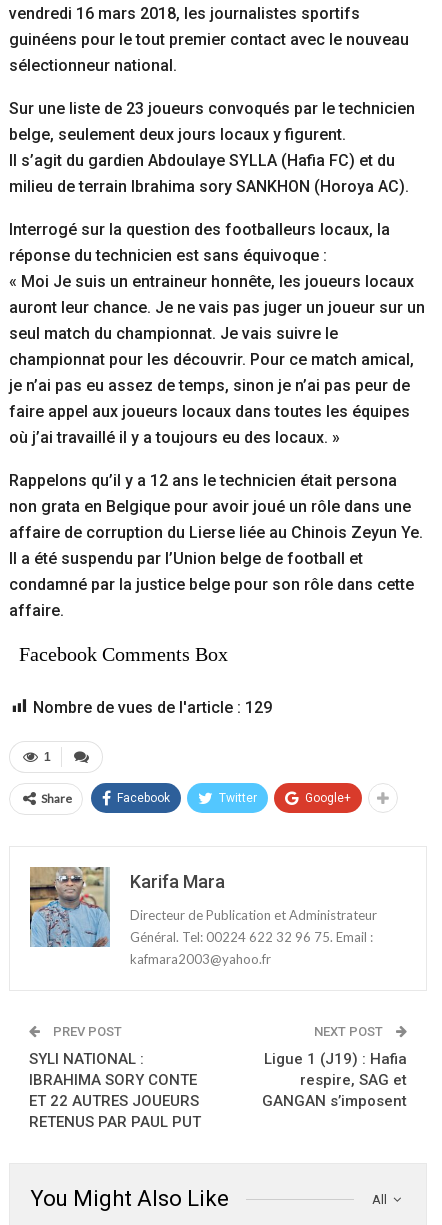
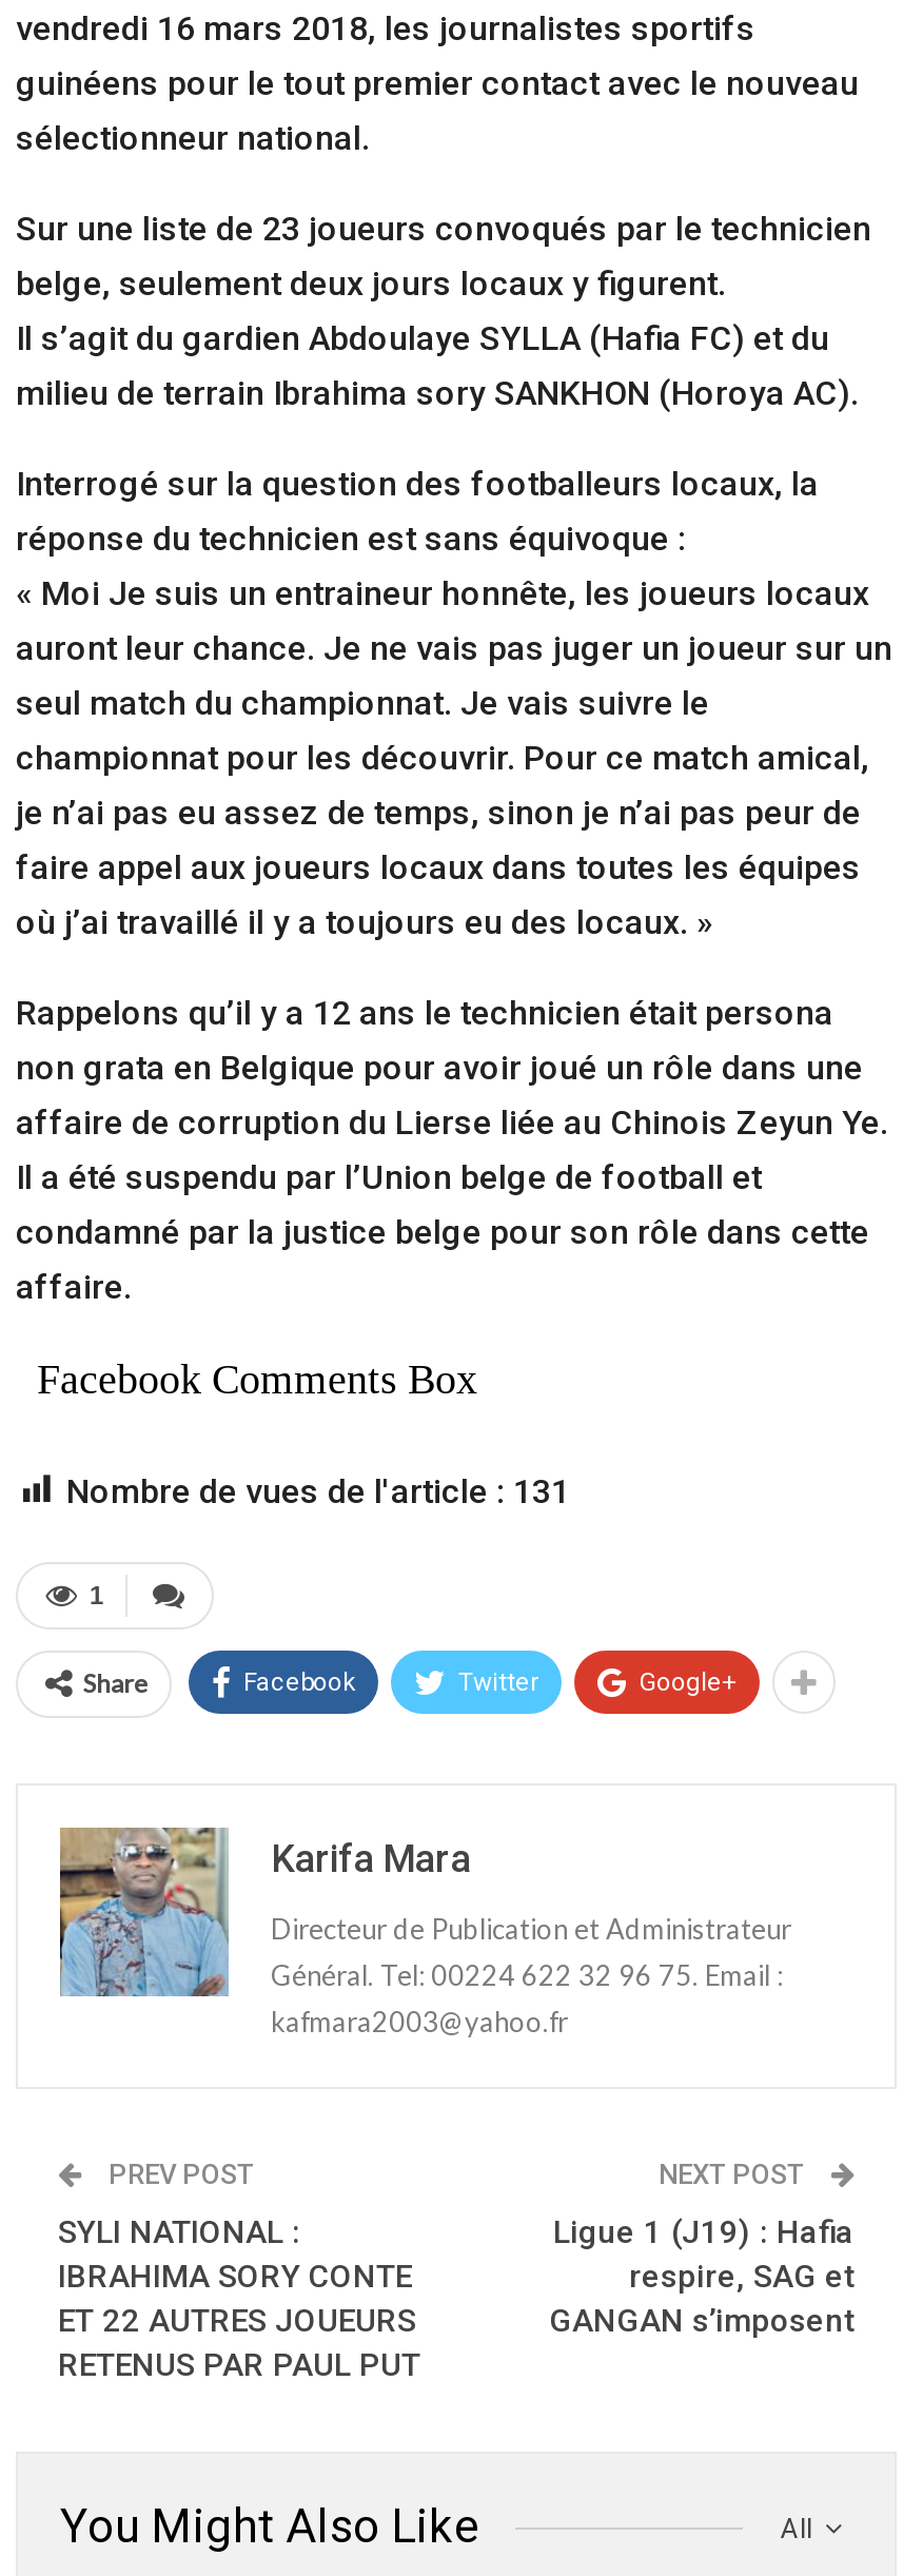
- Nombre de vues de l'article : 129
+ Nombre de vues de l'article : 131
